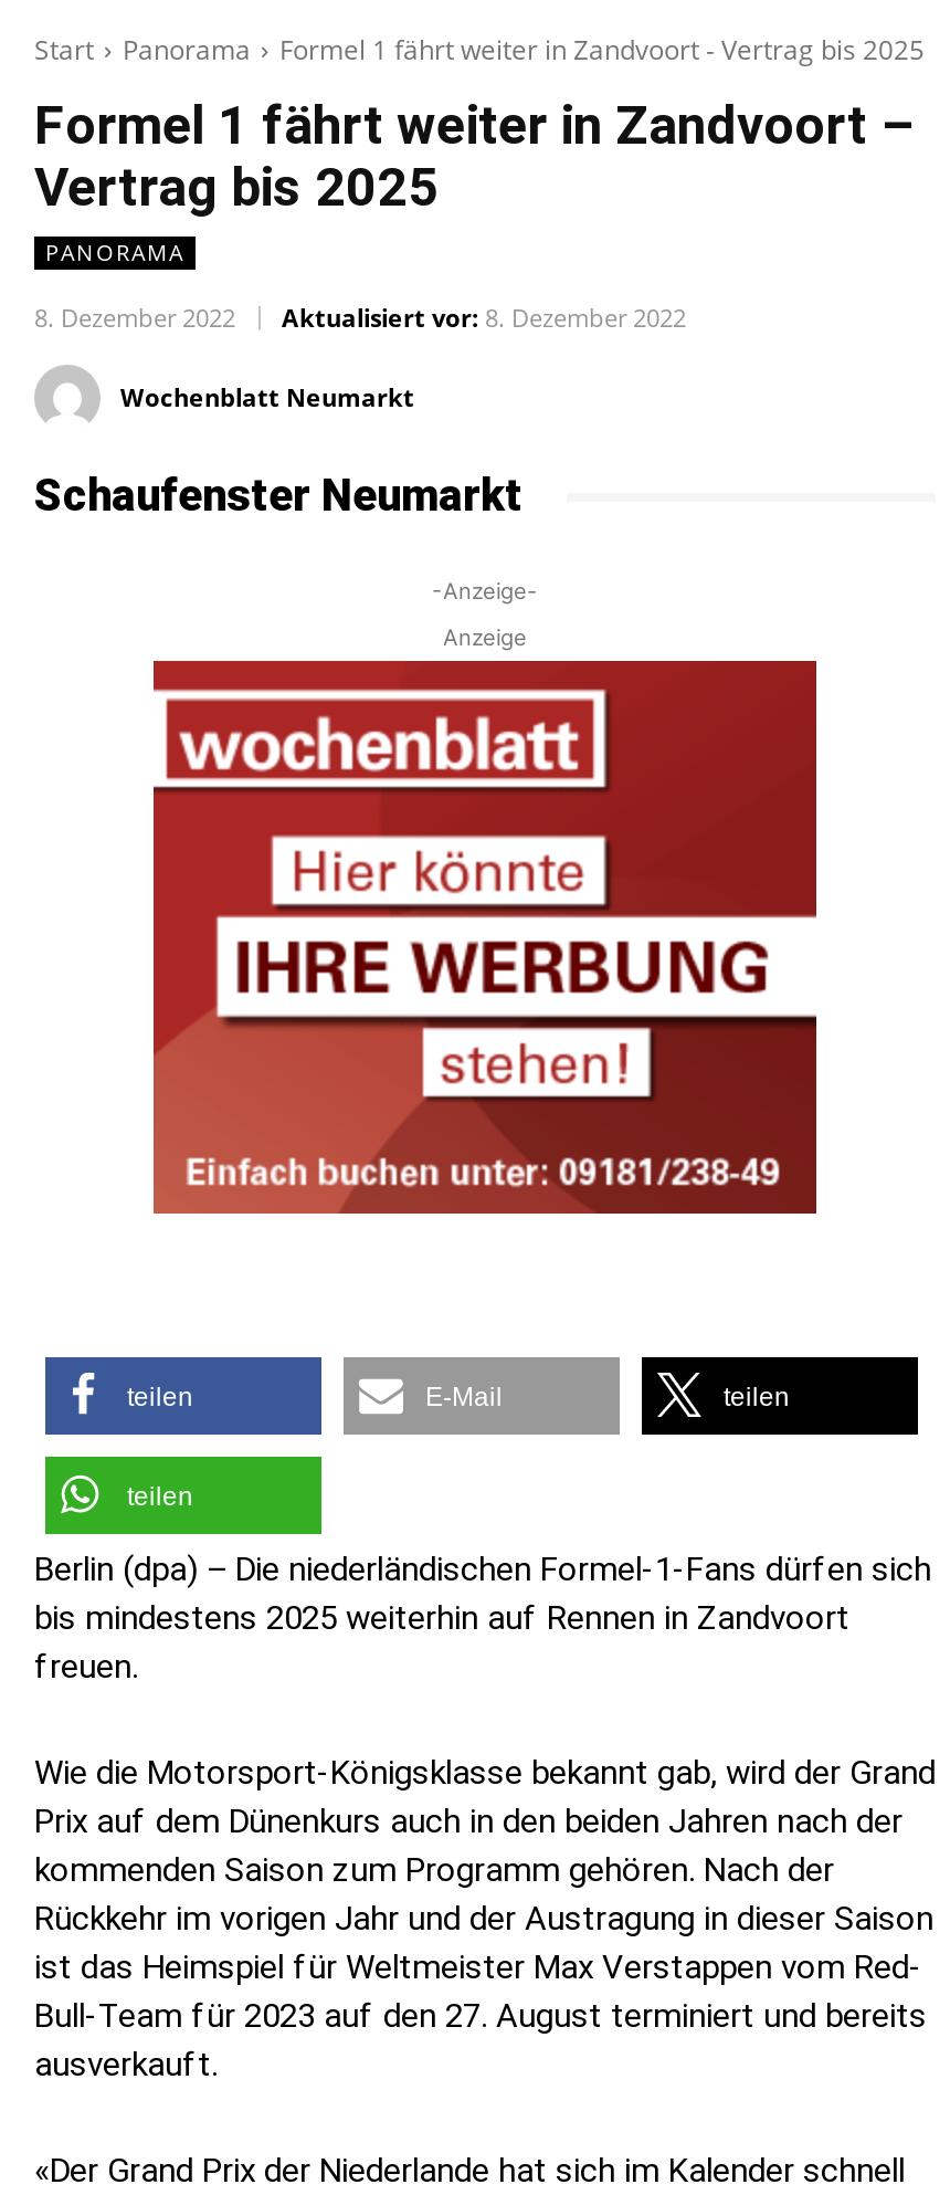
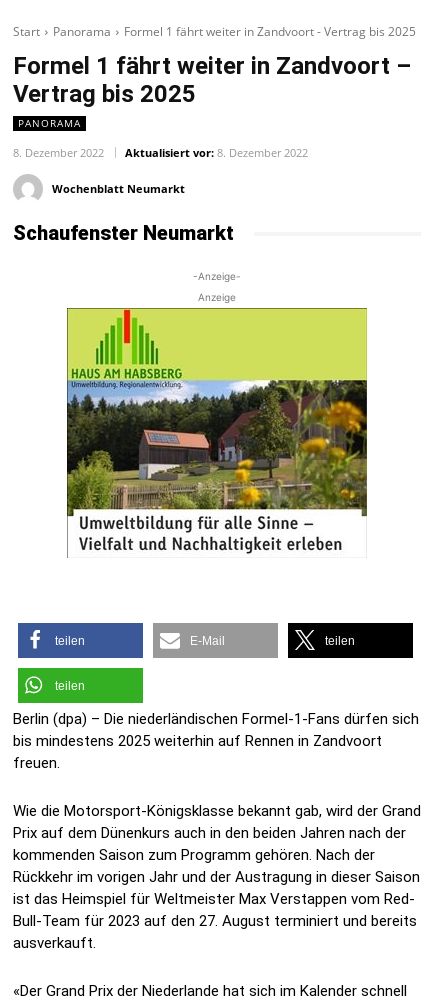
- [image]
+ [image]
